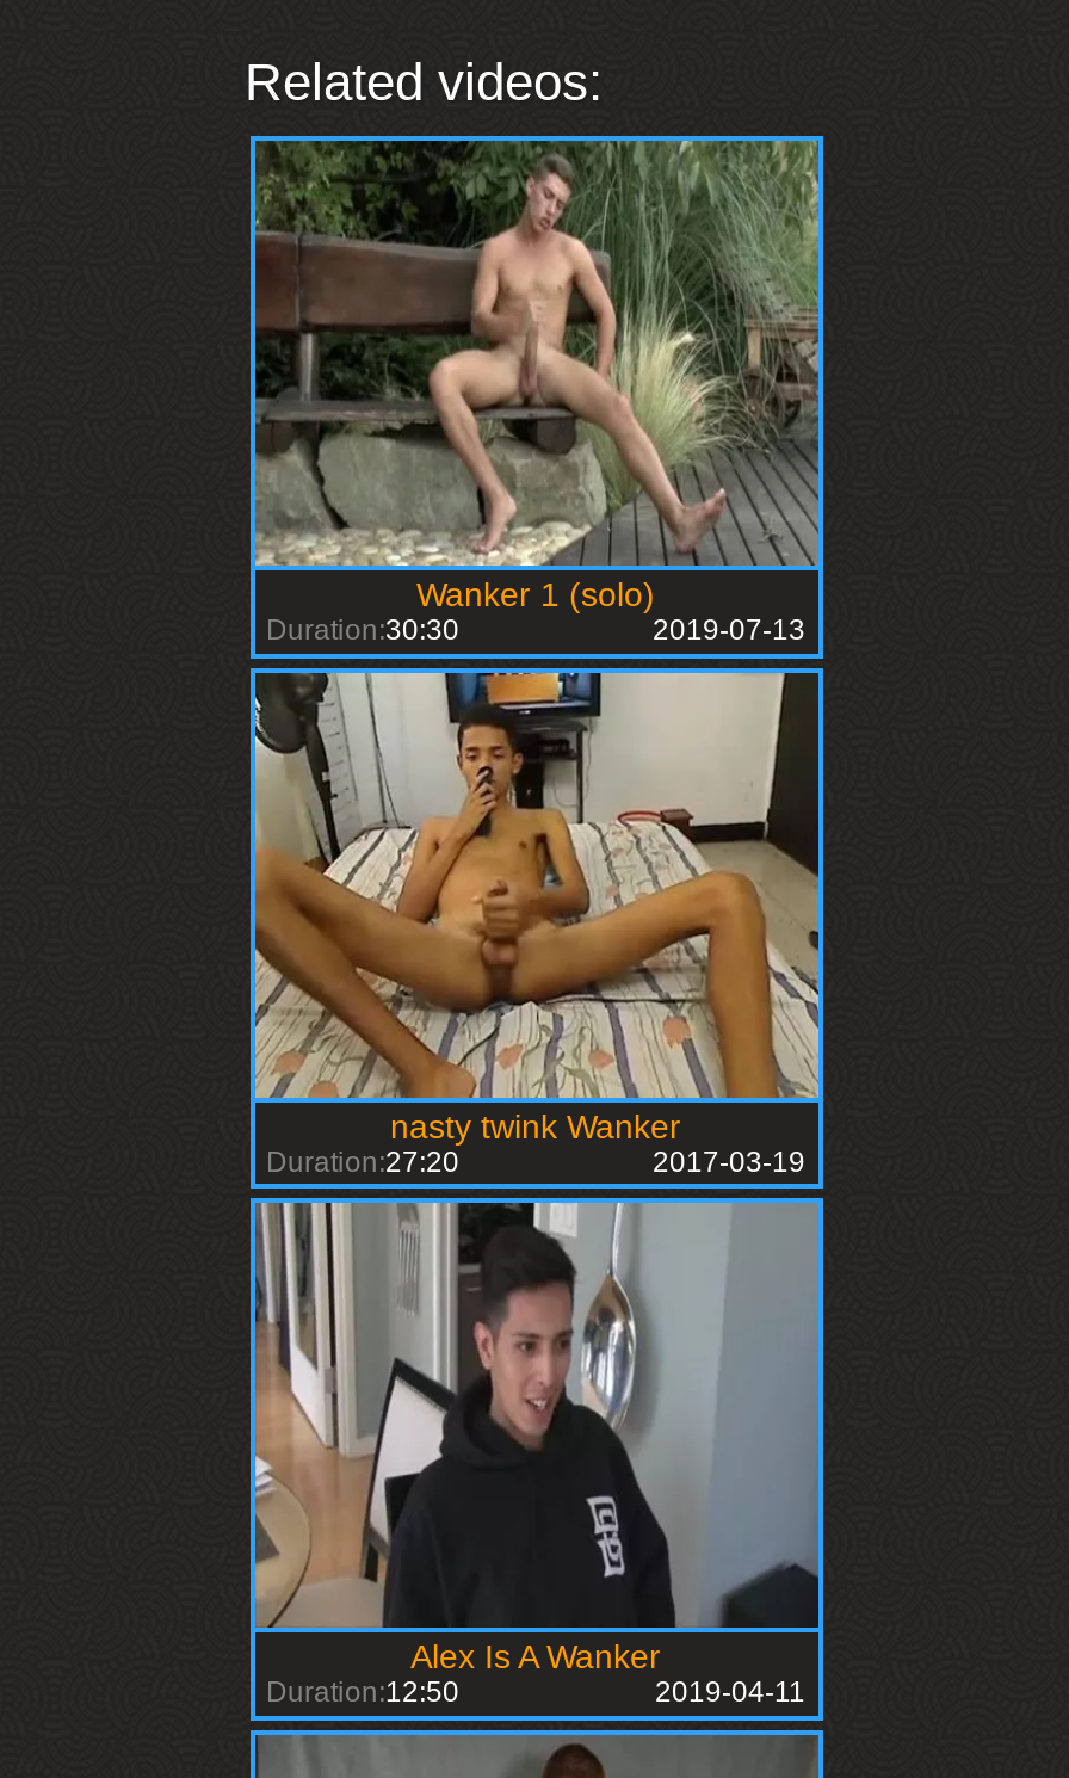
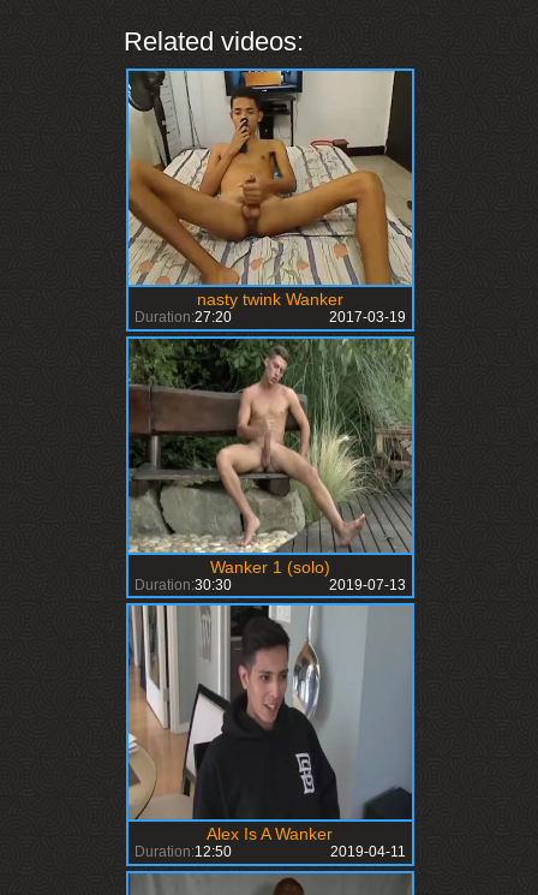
moved down: [image] | Wanker 1 (solo) | Duration: 30:30 | 2019-07-13

moved up: [image] | nasty twink Wanker | Duration: 27:20 | 2017-03-19
